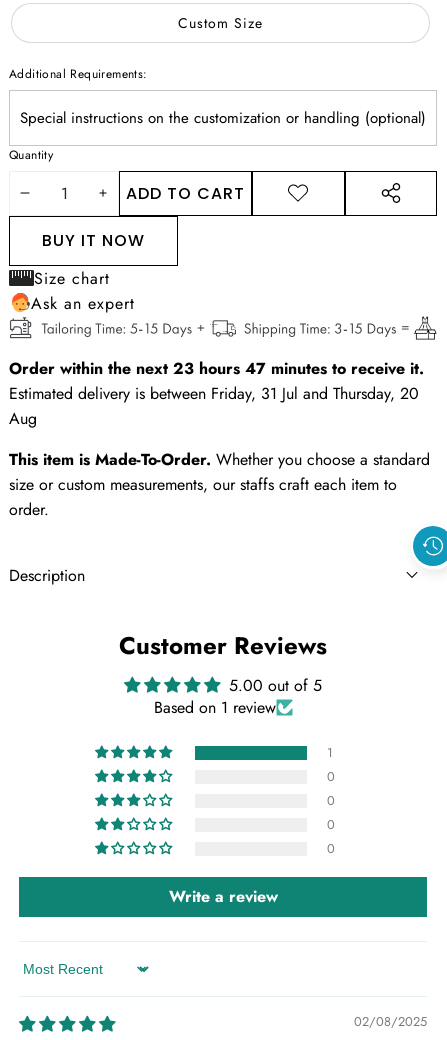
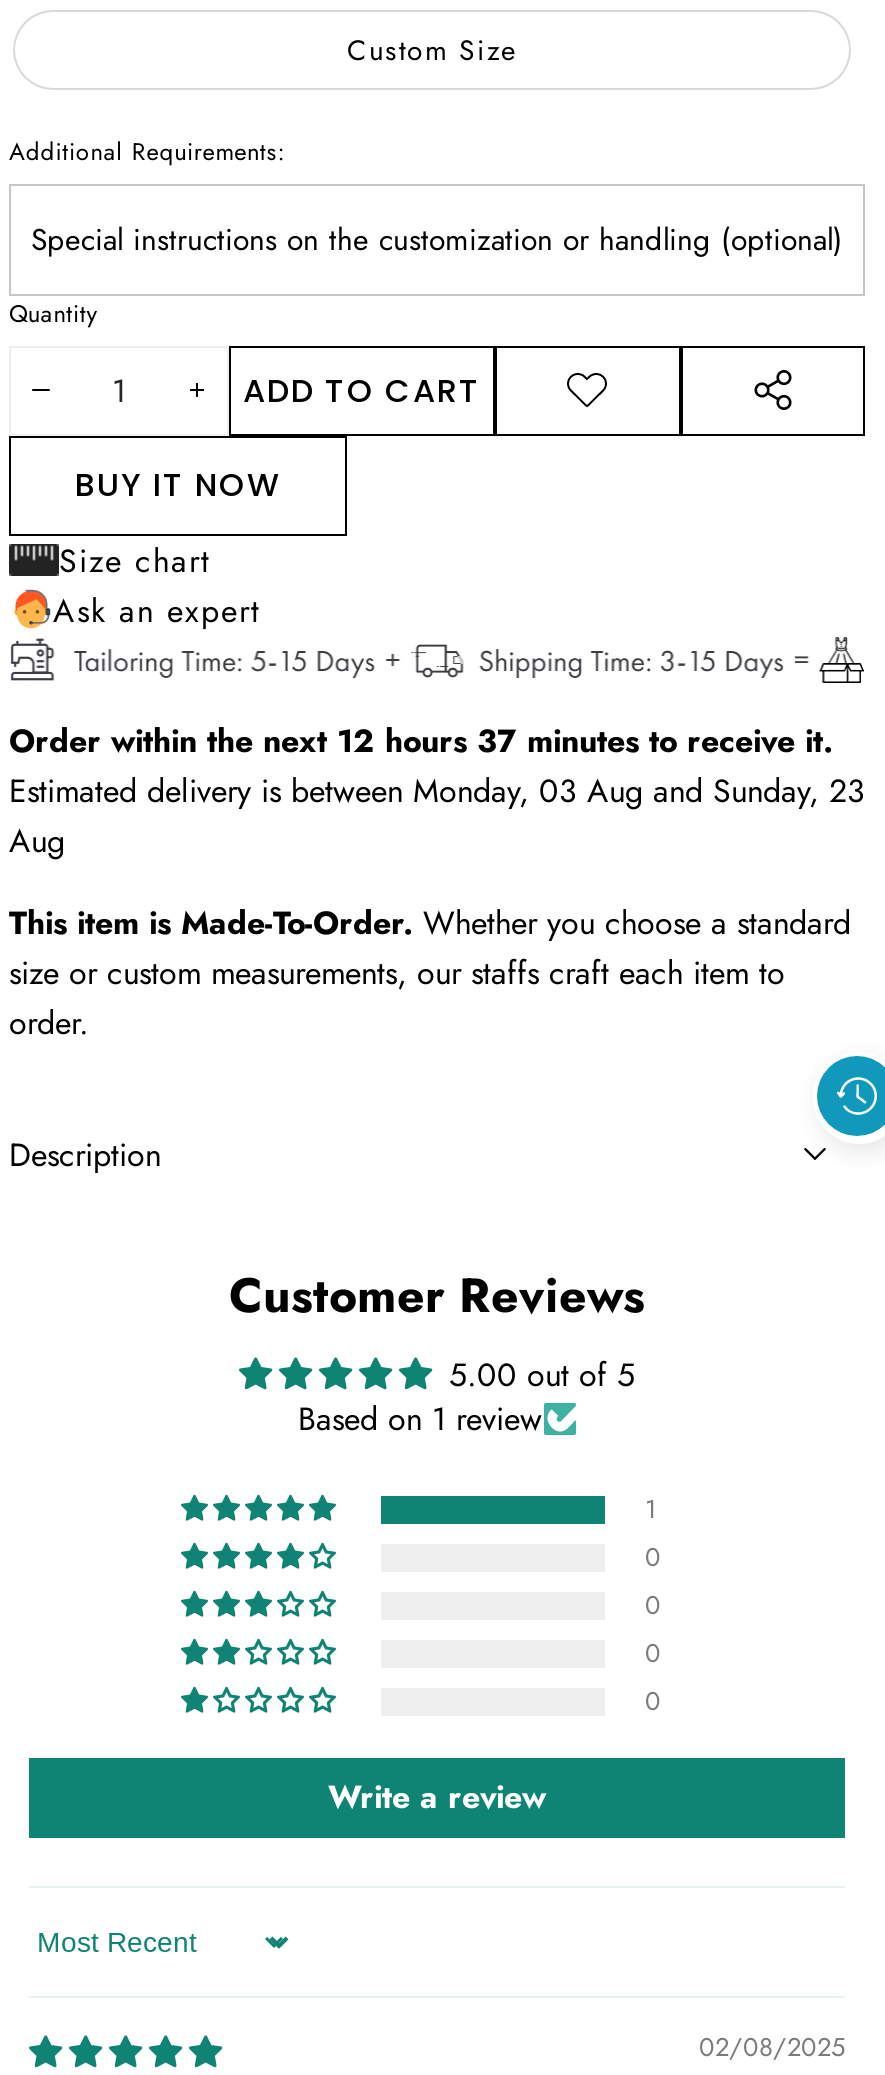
- Order within the next 23 hours 47 minutes to receive it.
+ Order within the next 12 hours 37 minutes to receive it.

- Estimated delivery is between Friday, 31 Jul and Thursday, 20
+ Estimated delivery is between Monday, 03 Aug and Sunday, 23
